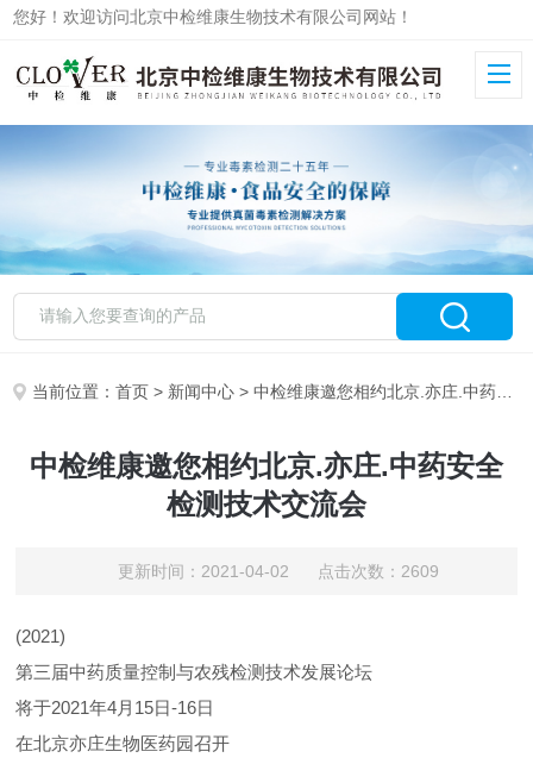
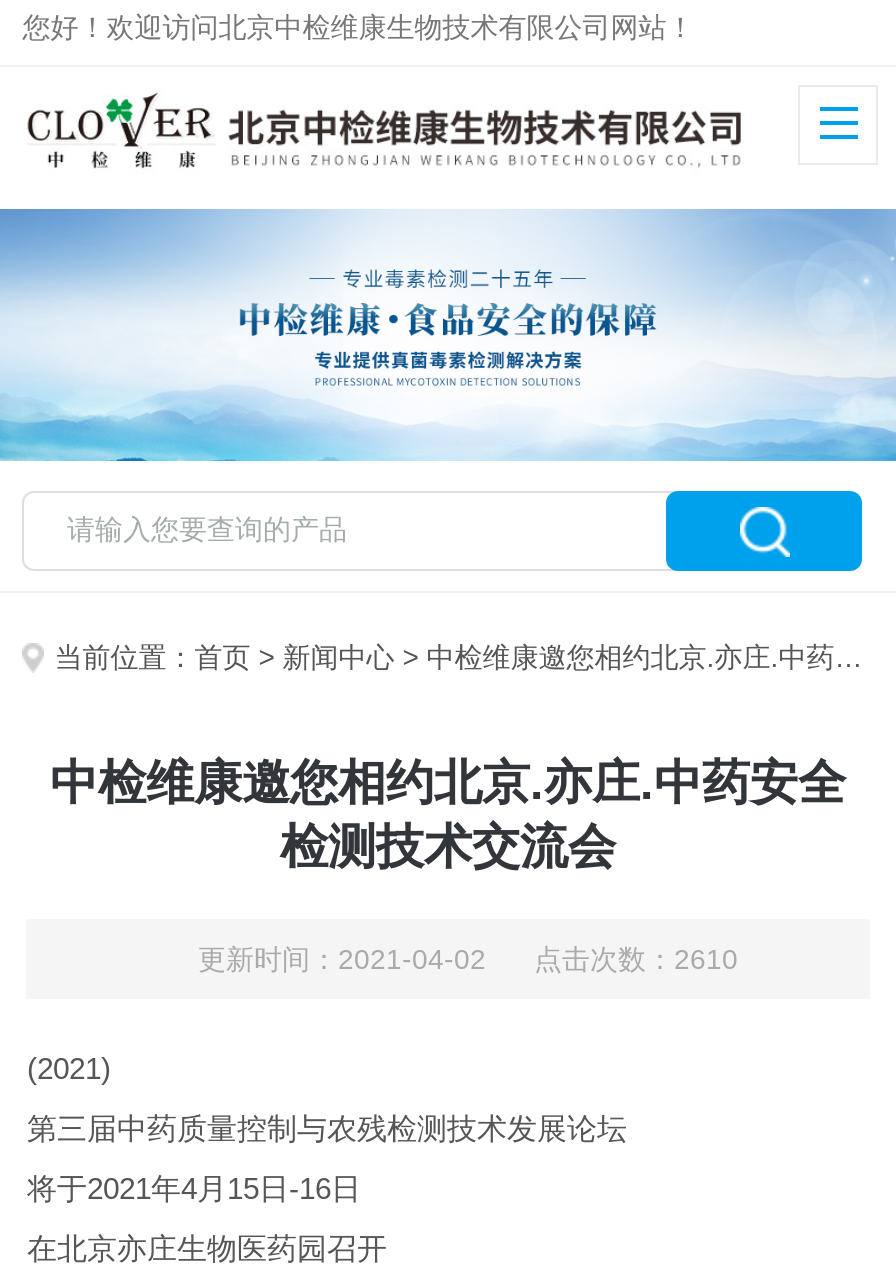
- 更新时间：2021-04-02 点击次数：2609
+ 更新时间：2021-04-02 点击次数：2610
